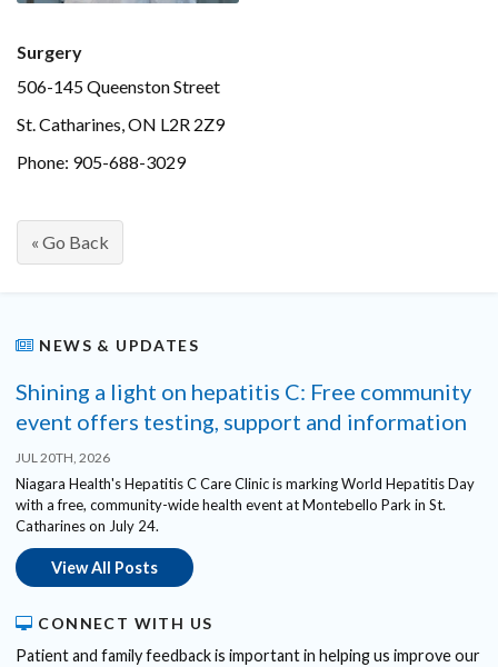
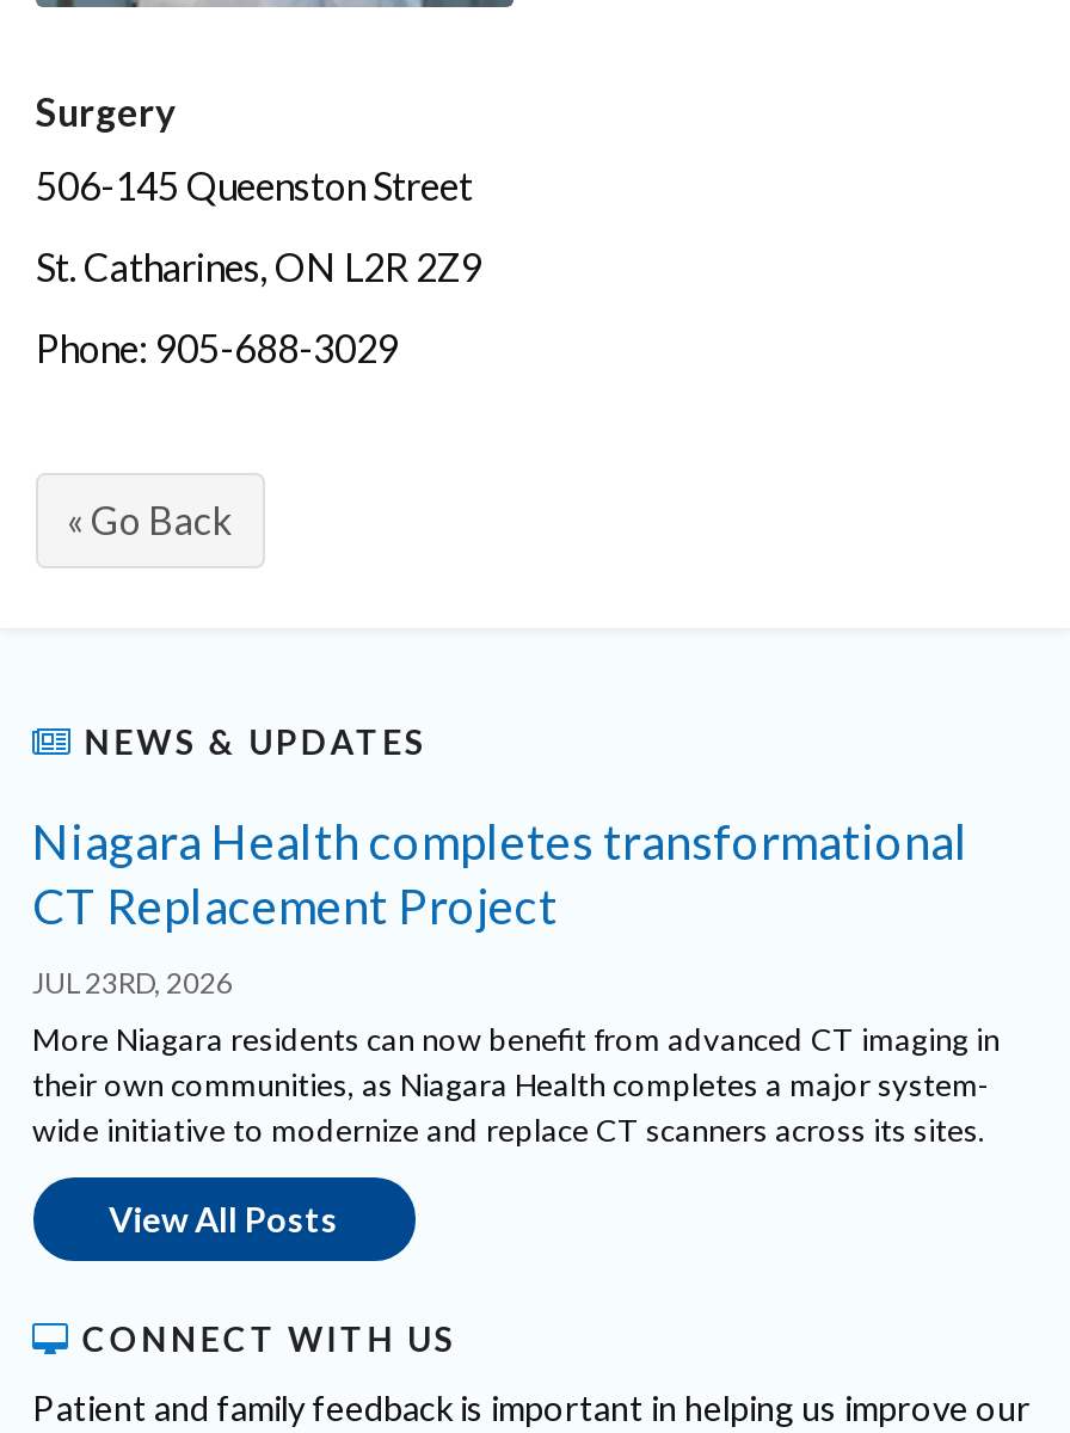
- Shining a light on hepatitis C: Free community
- event offers testing, support and information
+ Niagara Health completes transformational
+ CT Replacement Project

- JUL 20TH, 2026
+ JUL 23RD, 2026

- Niagara Health's Hepatitis C Care Clinic is marking World Hepatitis Day
- with a free, community-wide health event at Montebello Park in St.
- Catharines on July 24.
+ More Niagara residents can now benefit from advanced CT imaging in
+ their own communities, as Niagara Health completes a major system-
+ wide initiative to modernize and replace CT scanners across its sites.
